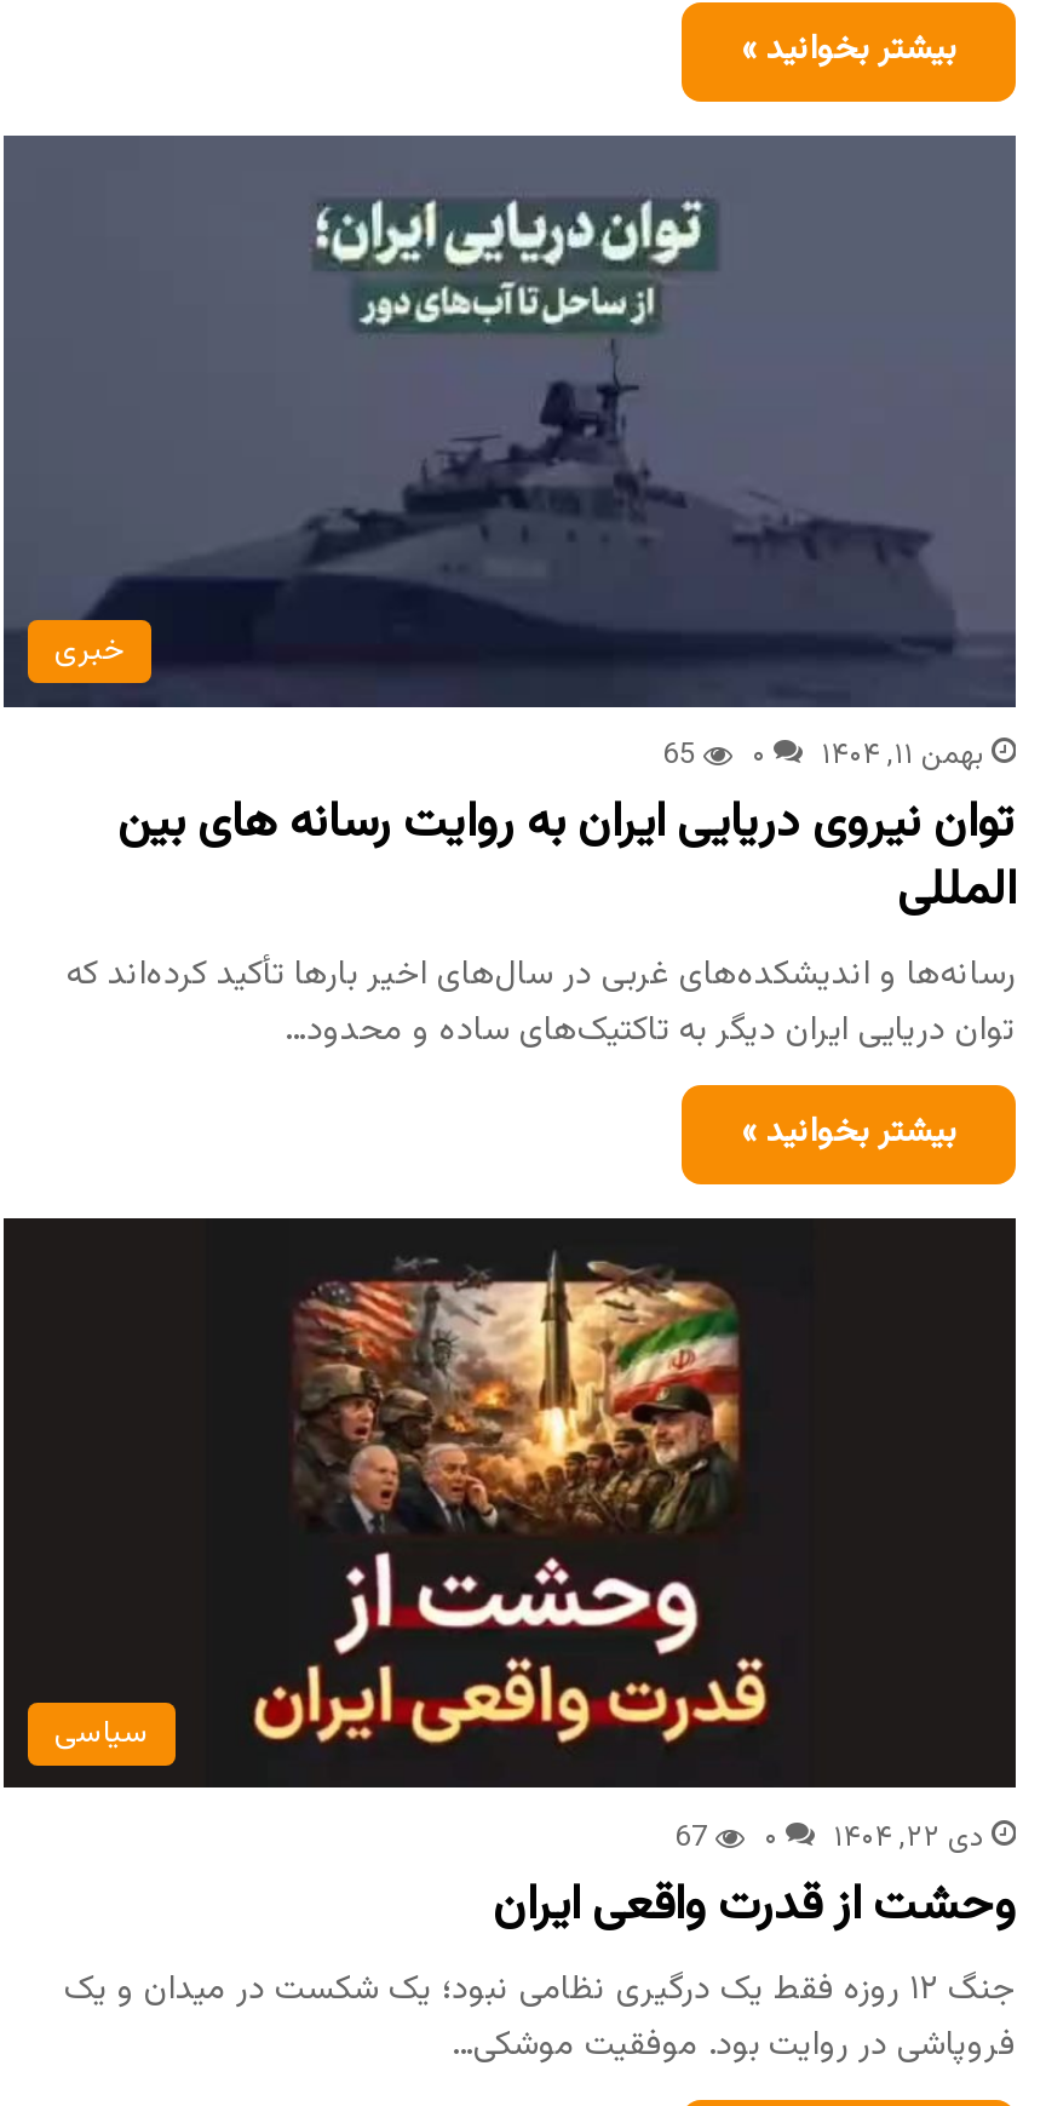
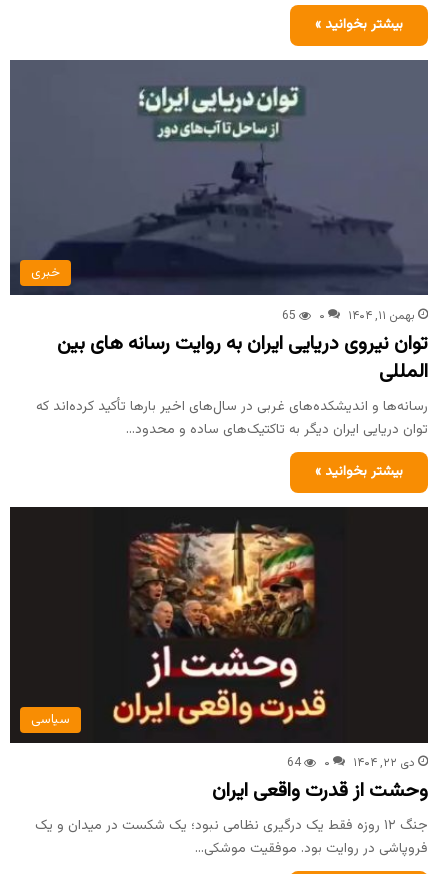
- 67
+ 64
